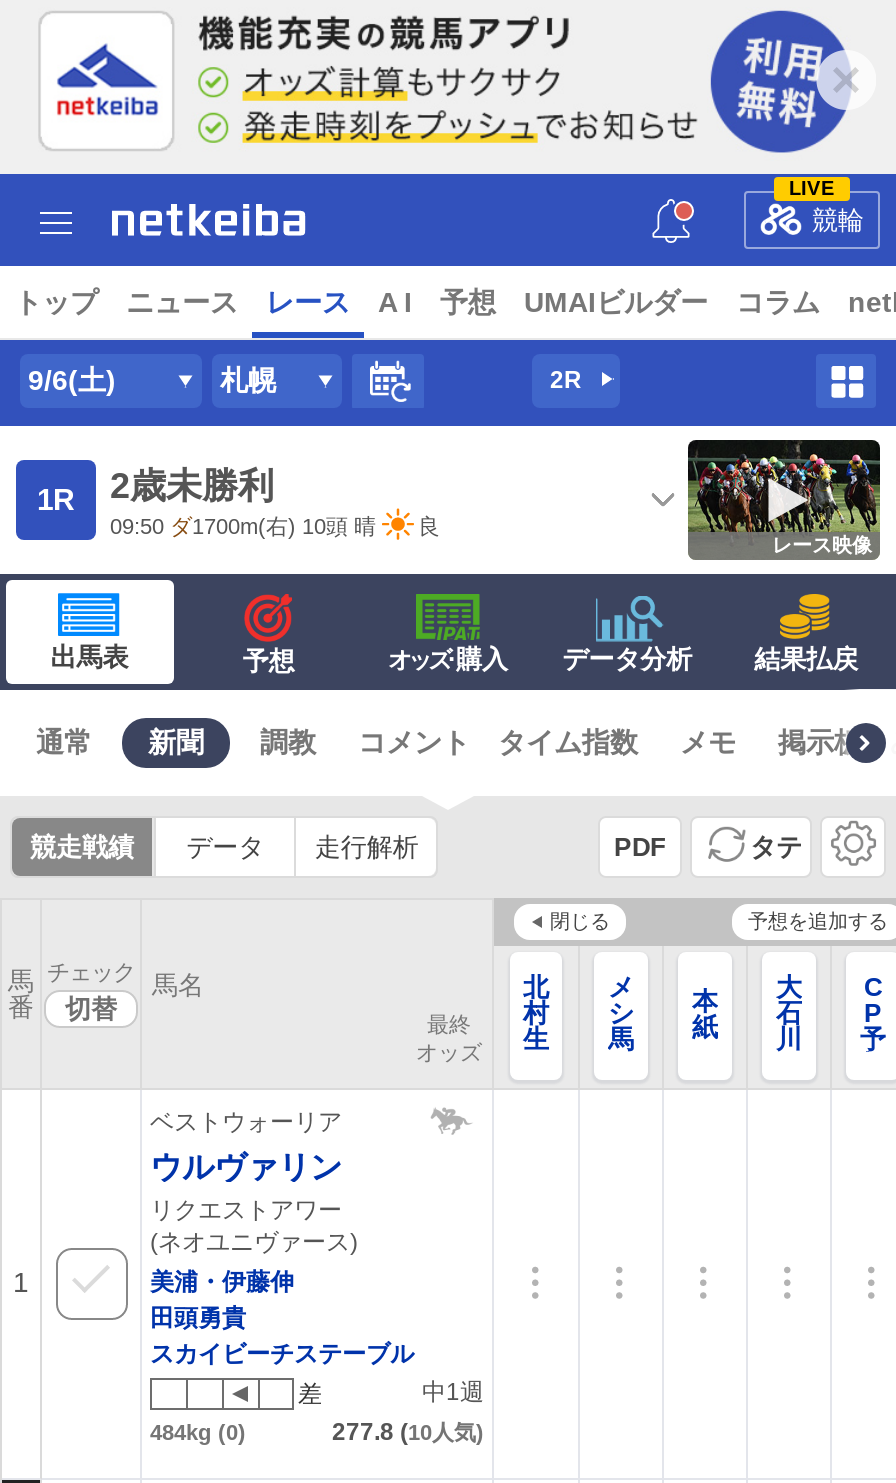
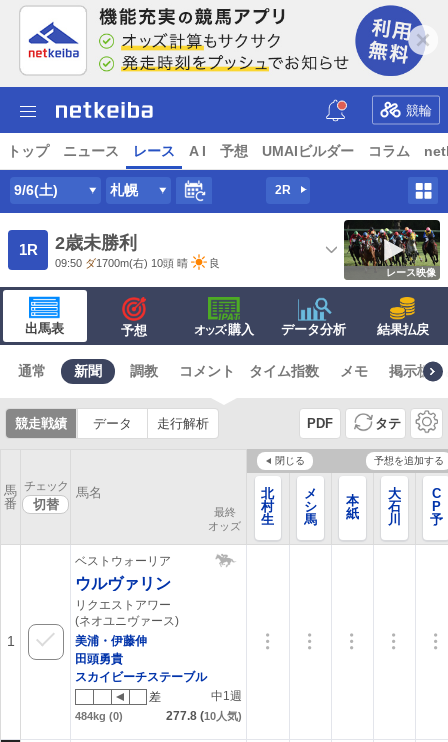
- LIVE
